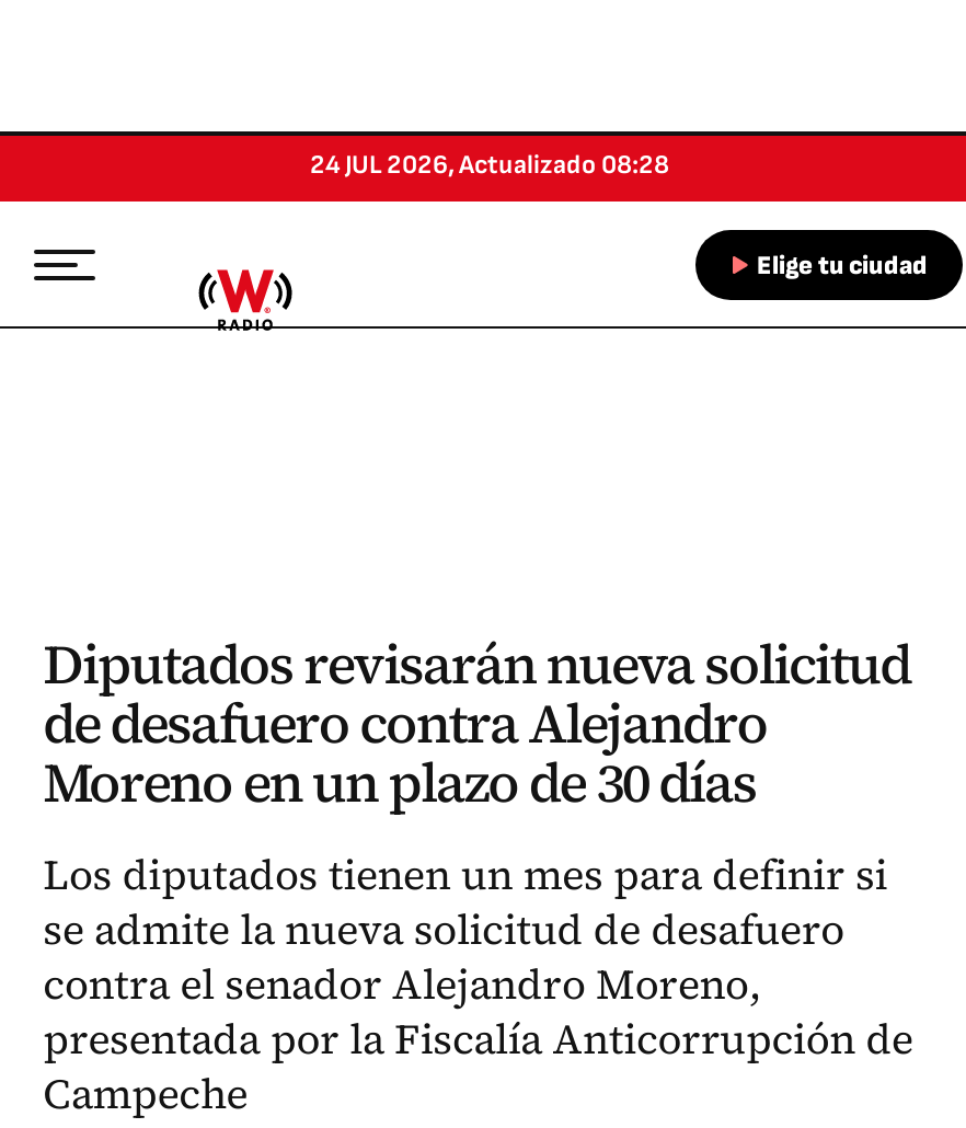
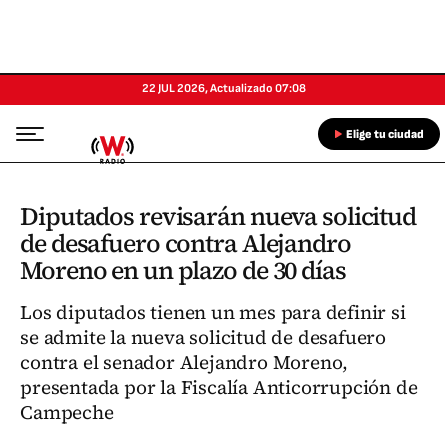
- 24 JUL 2026,Actualizado 08:28
+ 22 JUL 2026,Actualizado 07:08
